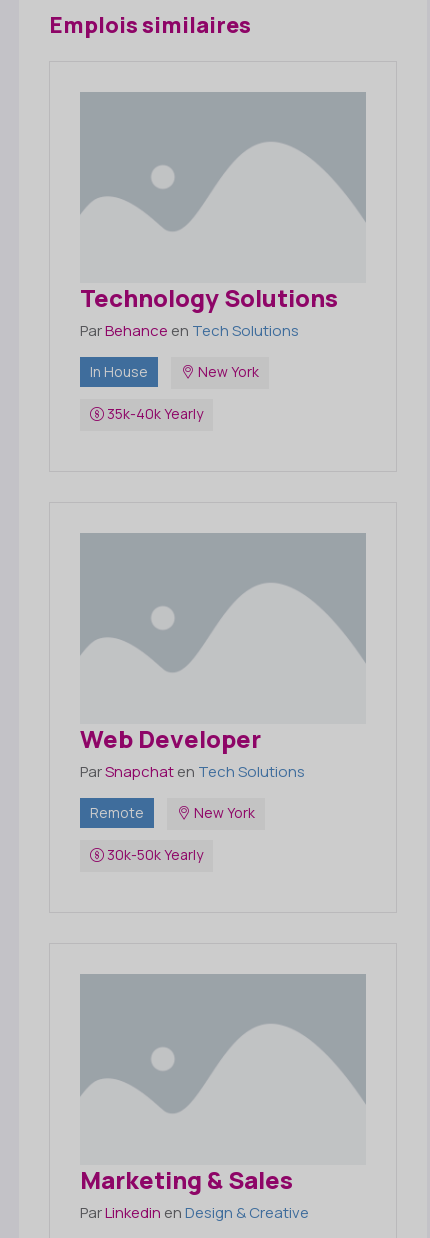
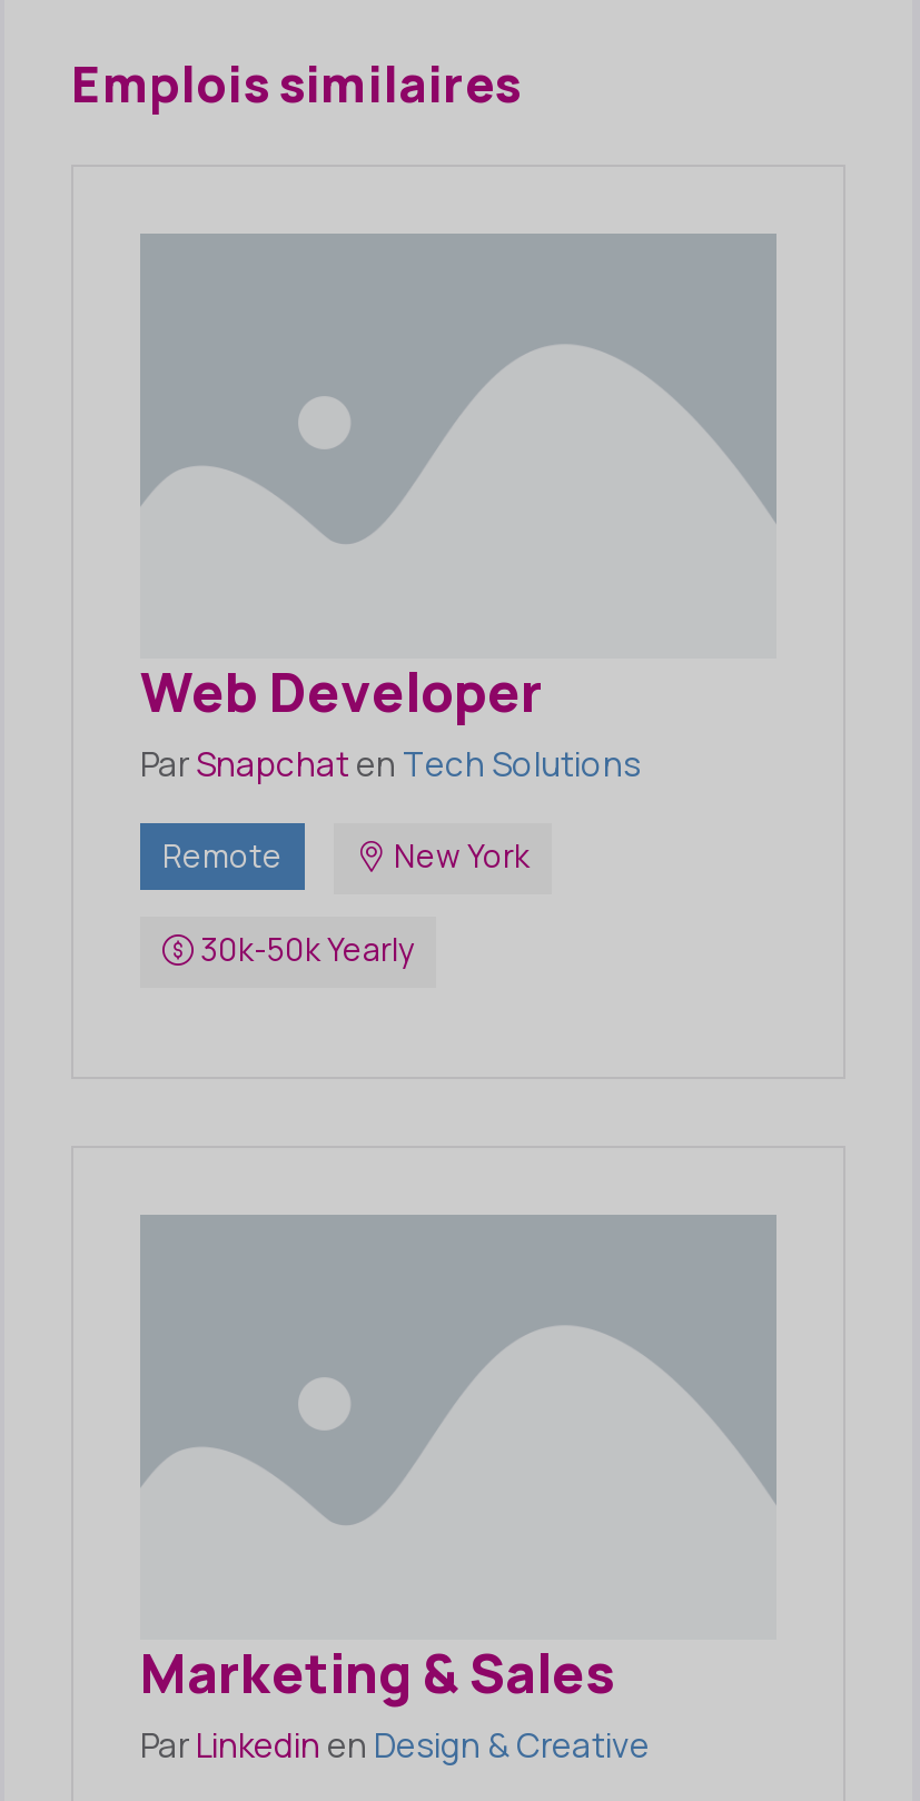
- Technology Solutions
- Par Behance en Tech Solutions
- In House
- New York
- 35k-40k Yearly
